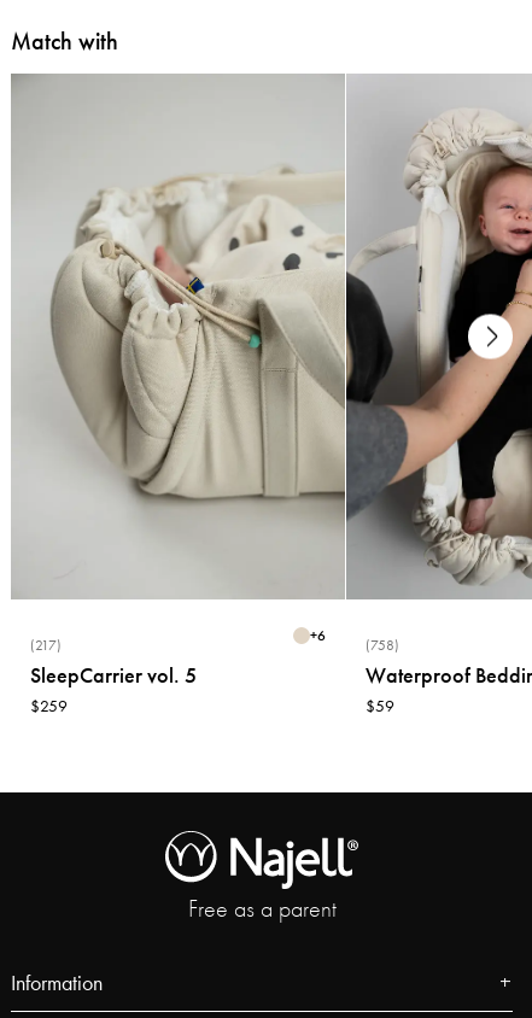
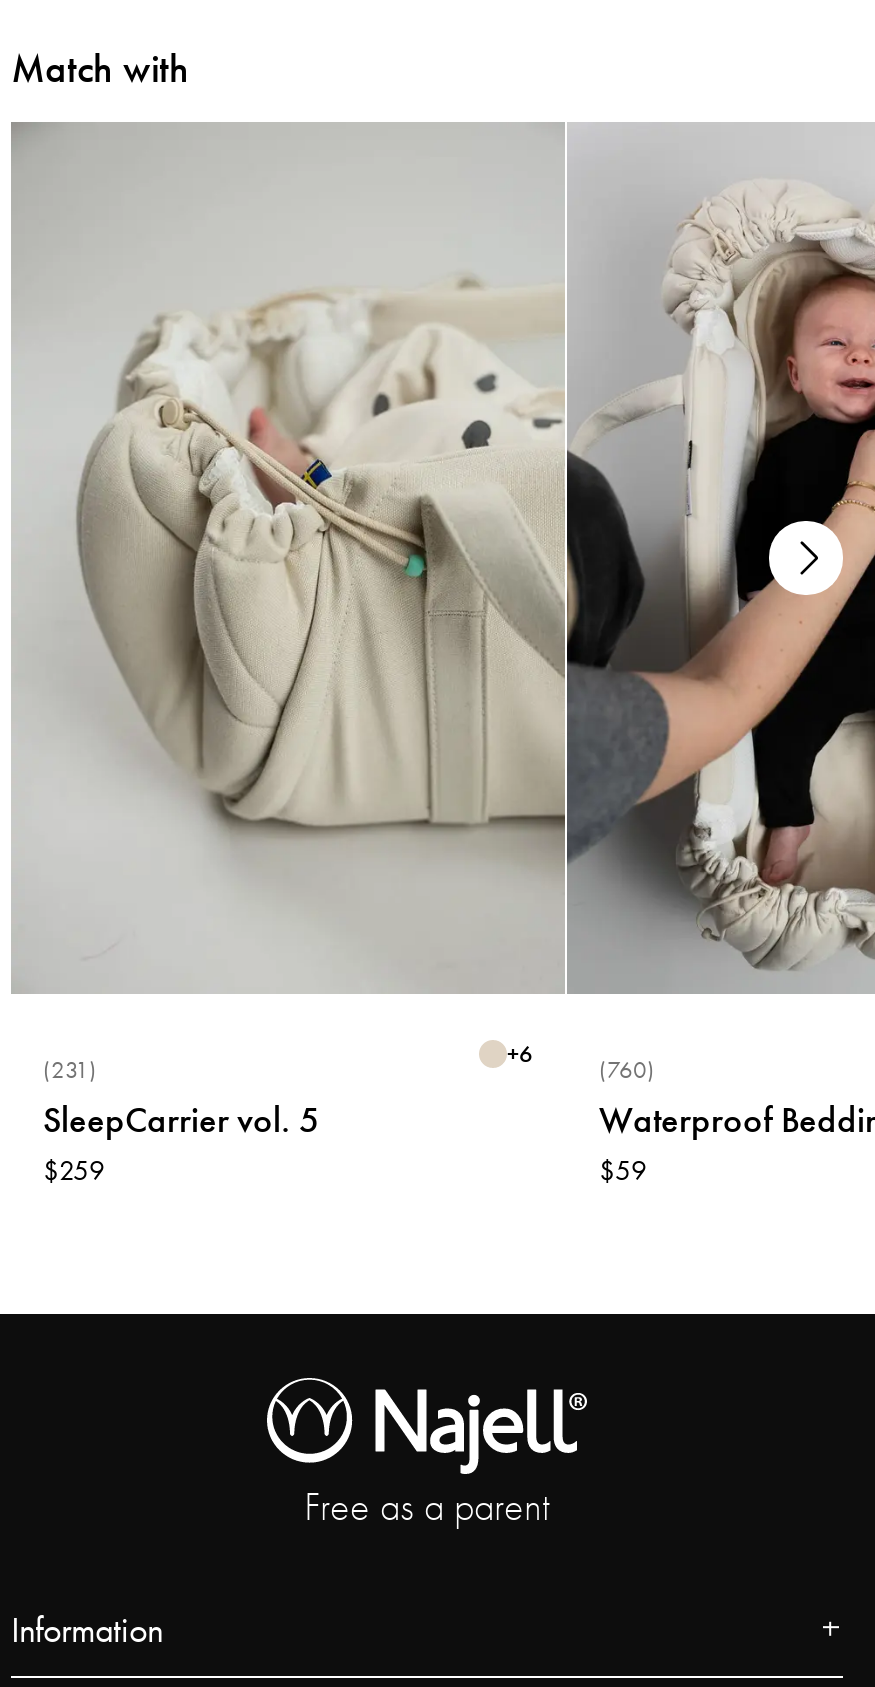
- (217)
+ (231)

- (758)
+ (760)
